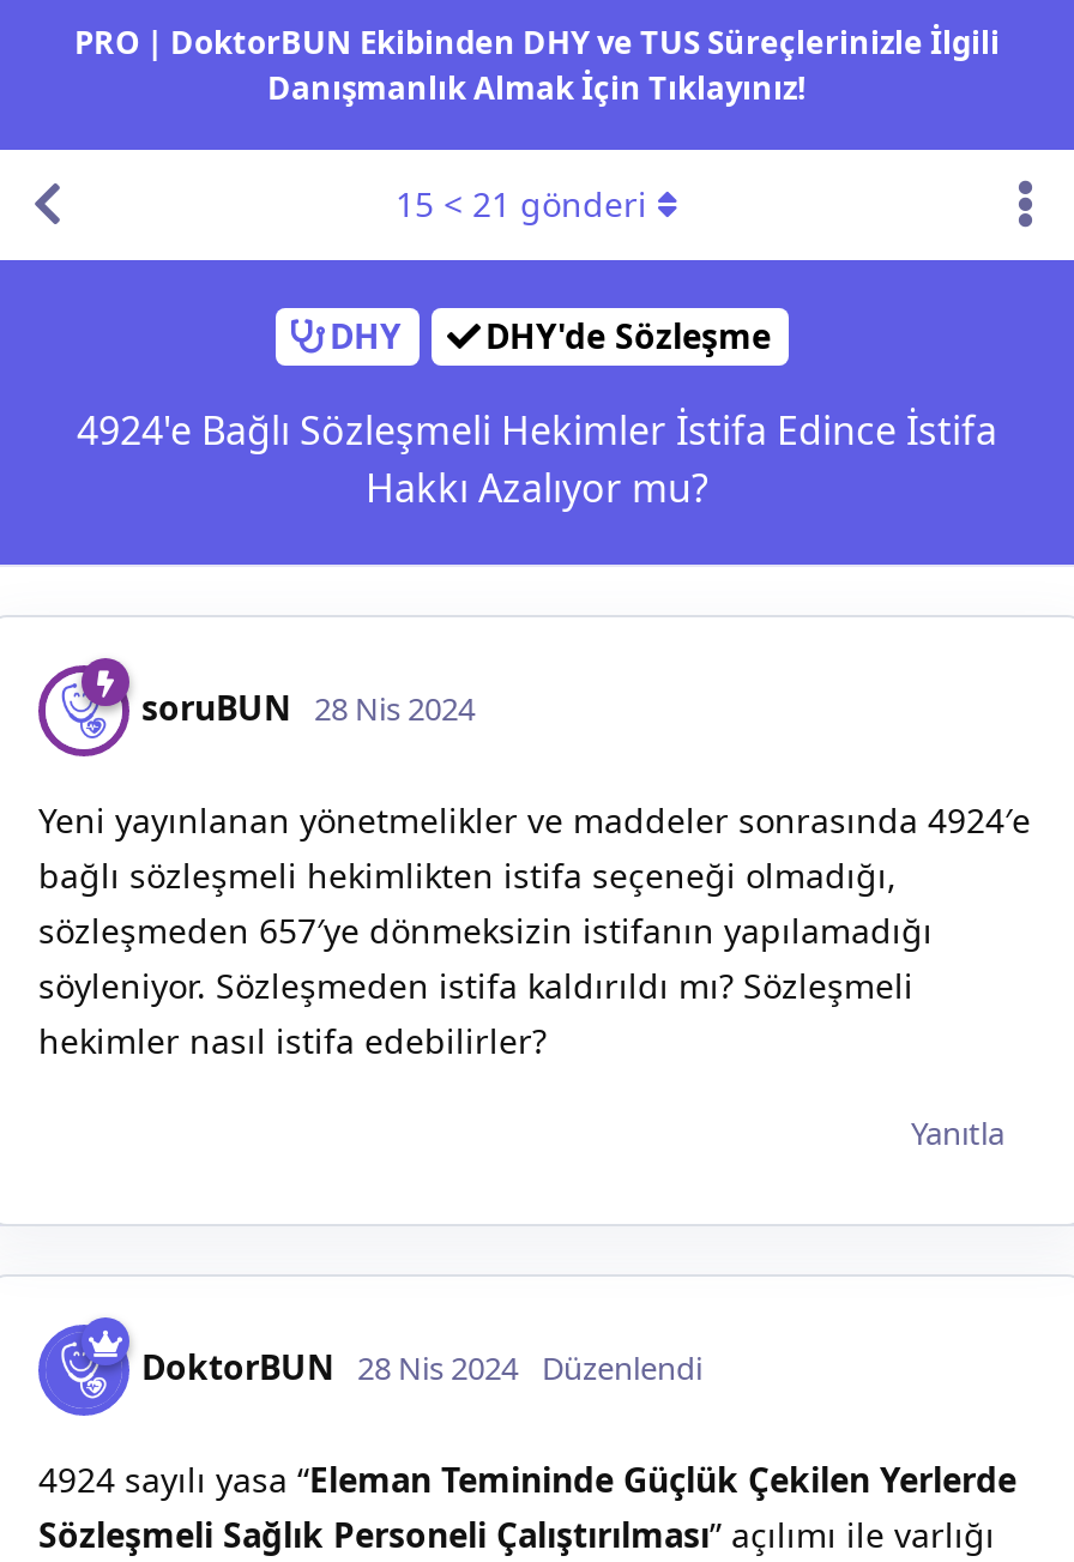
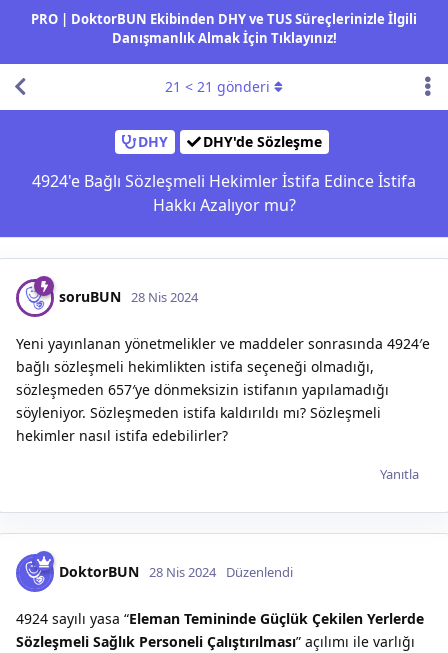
- 15 < 21 gönderi
+ 21 < 21 gönderi
